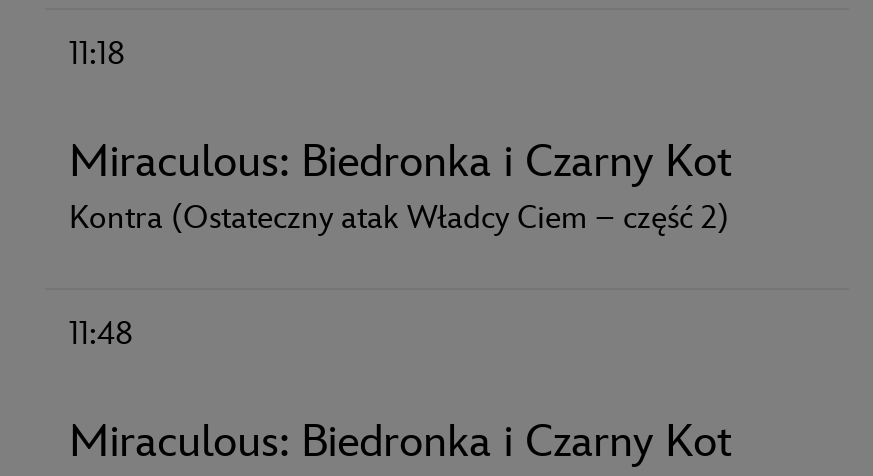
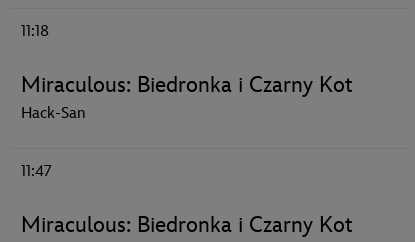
- Kontra (Ostateczny atak Władcy Ciem – część 2)
+ Hack-San

- 11:48
+ 11:47
